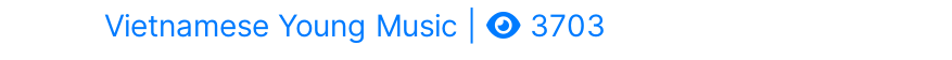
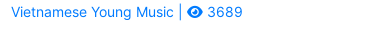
- 3703
+ 3689
